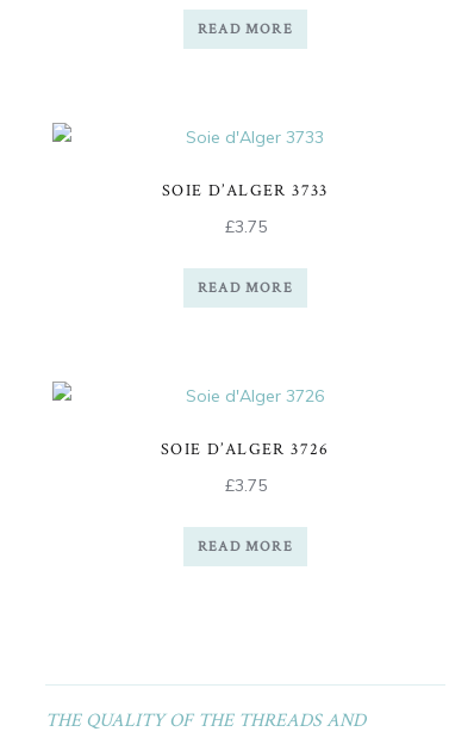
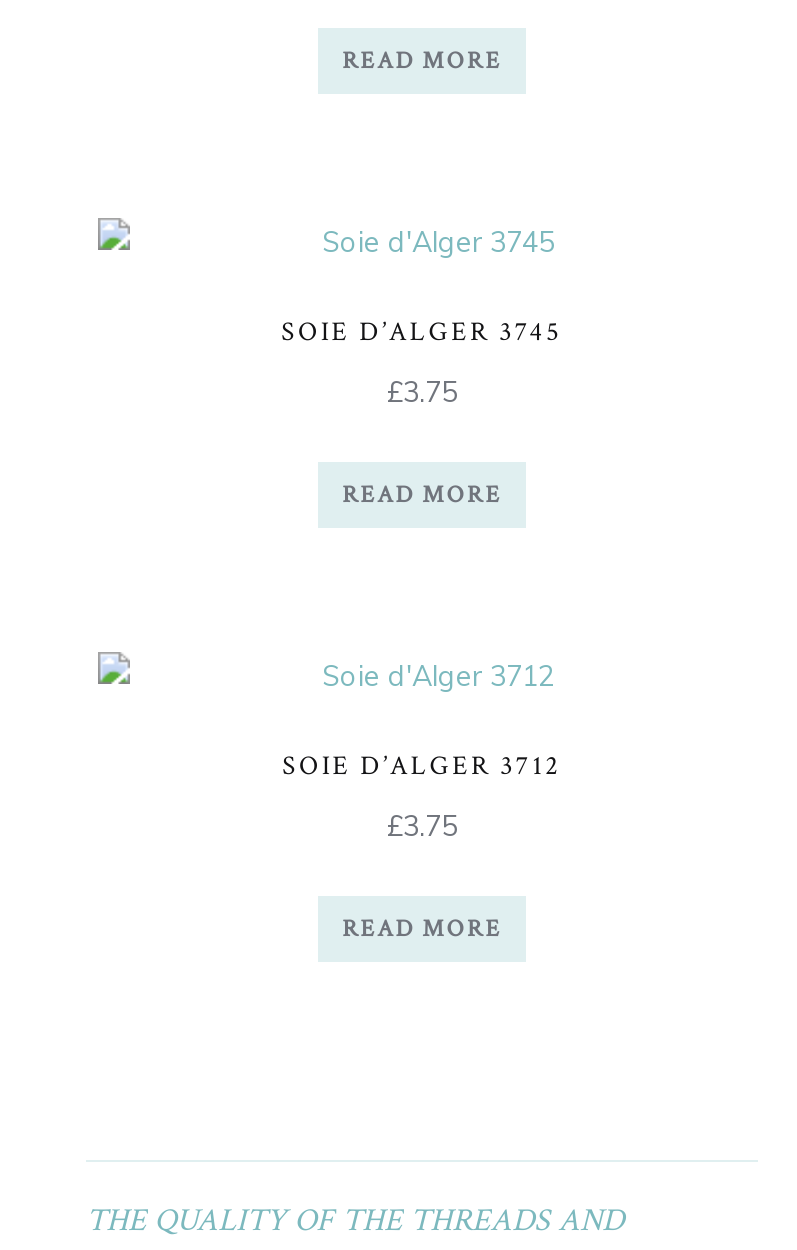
- SOIE D’ALGER 3733
+ SOIE D’ALGER 3745

- SOIE D’ALGER 3726
+ SOIE D’ALGER 3712
